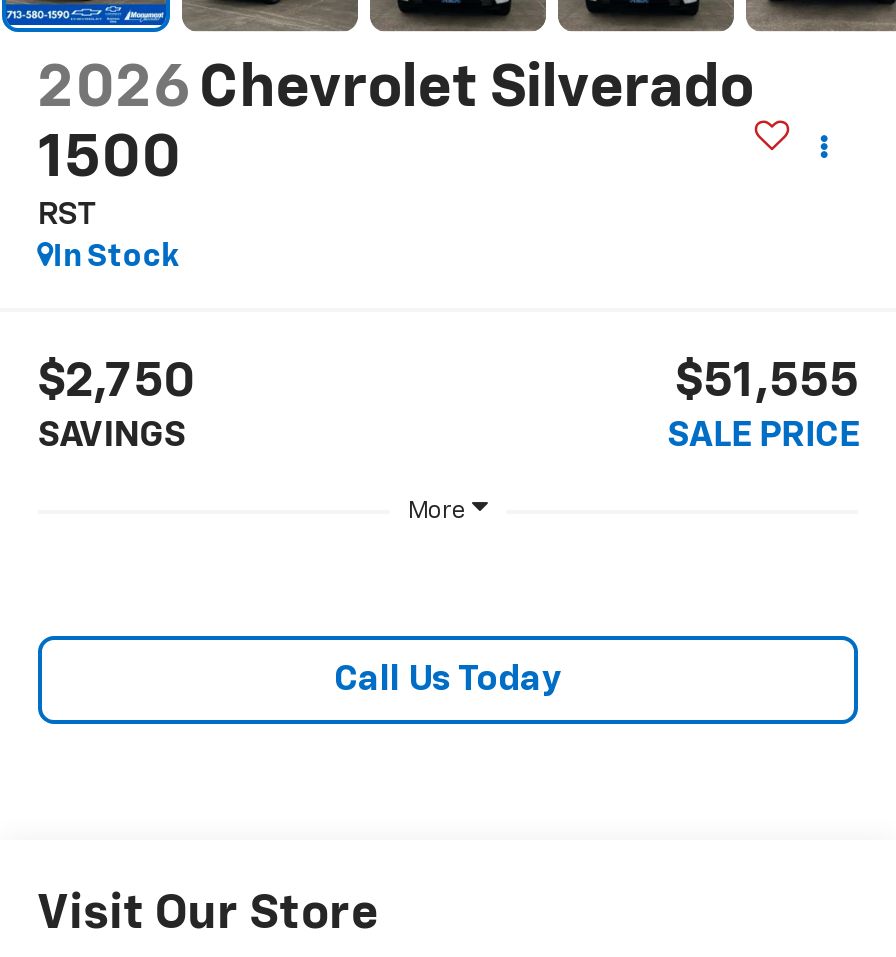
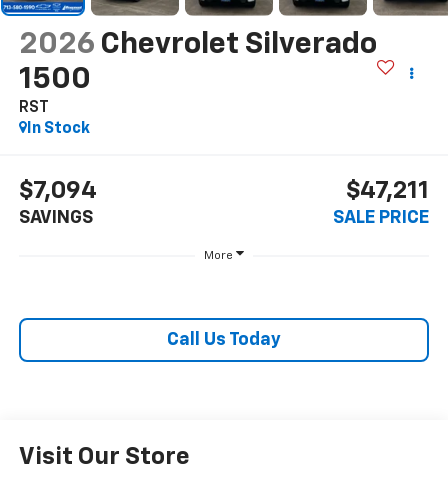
- $2,750
+ $7,094

- $51,555
+ $47,211
